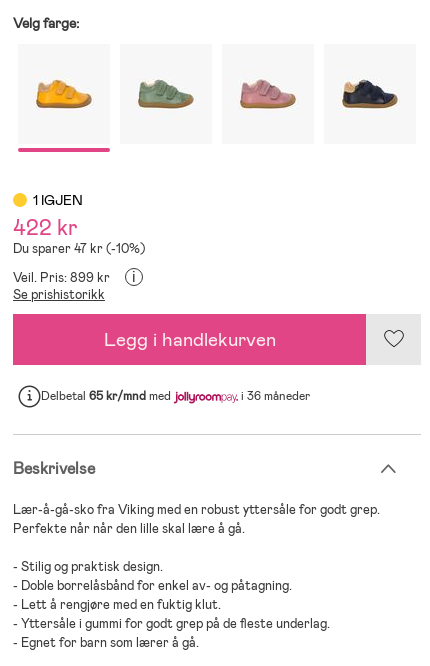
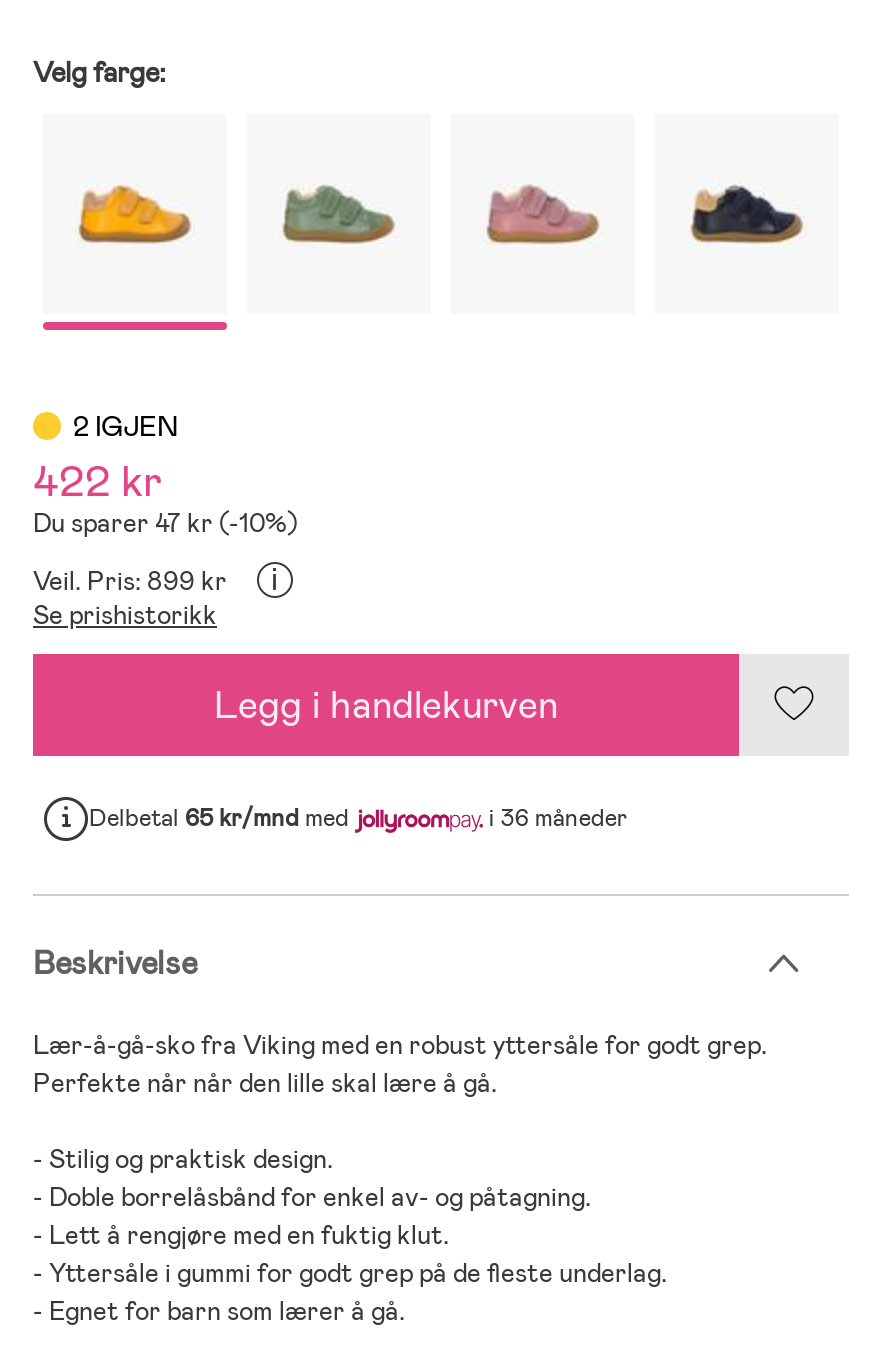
- 1 IGJEN
+ 2 IGJEN
